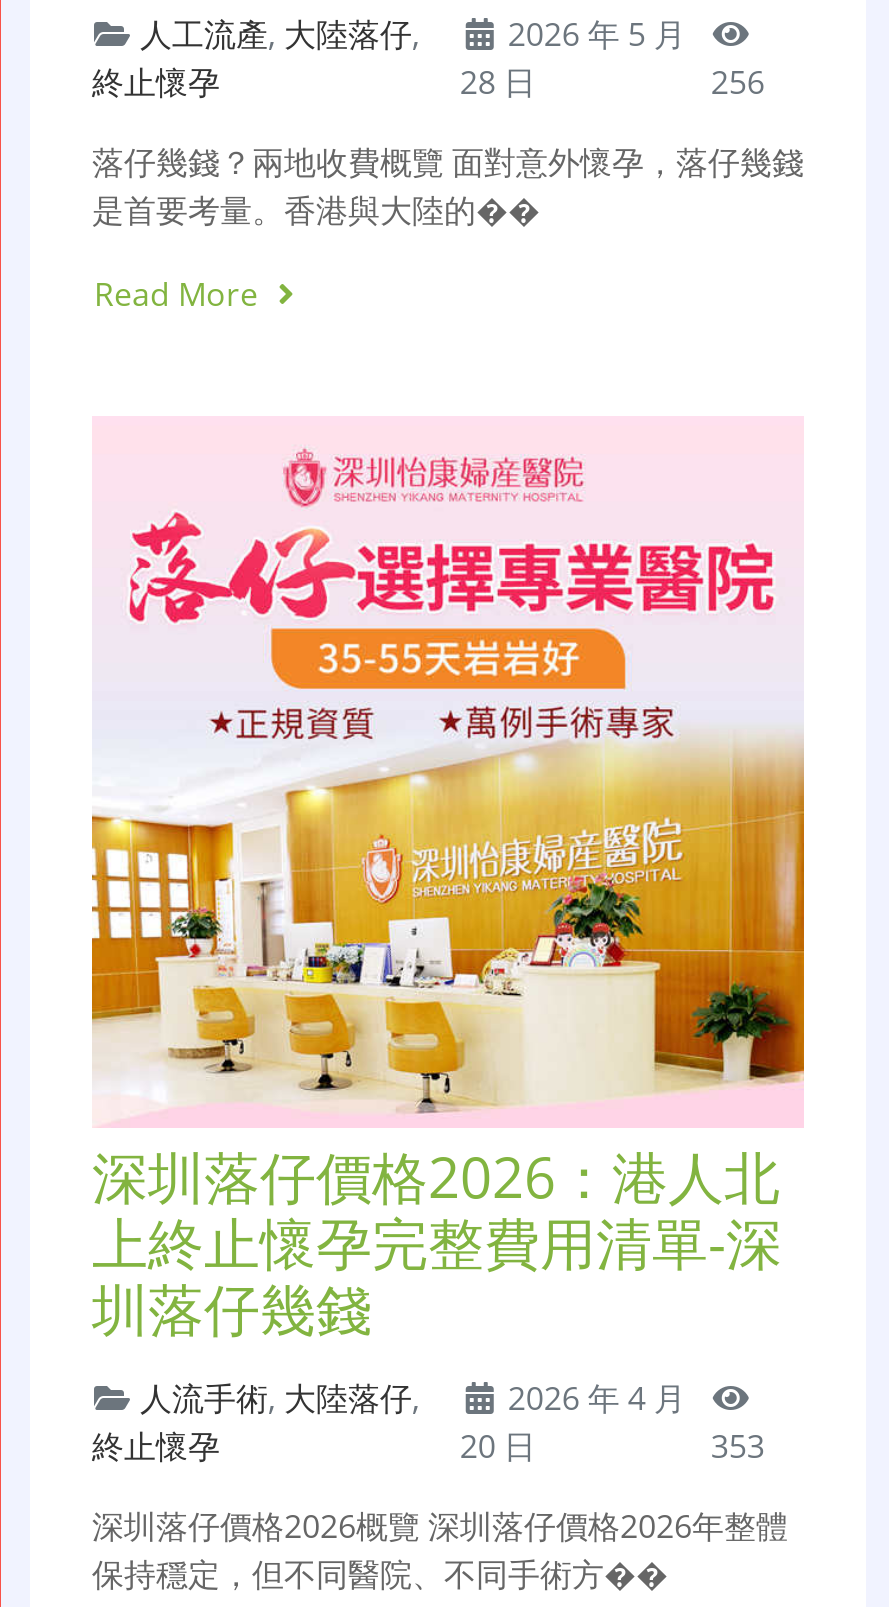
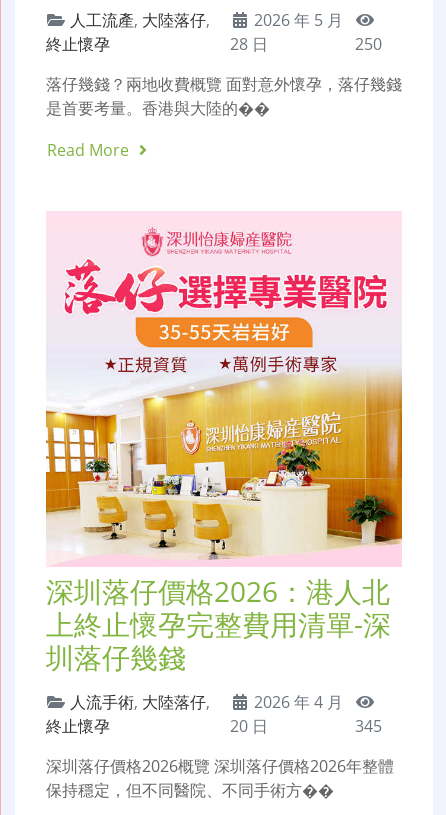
- 256
+ 250

- 353
+ 345
